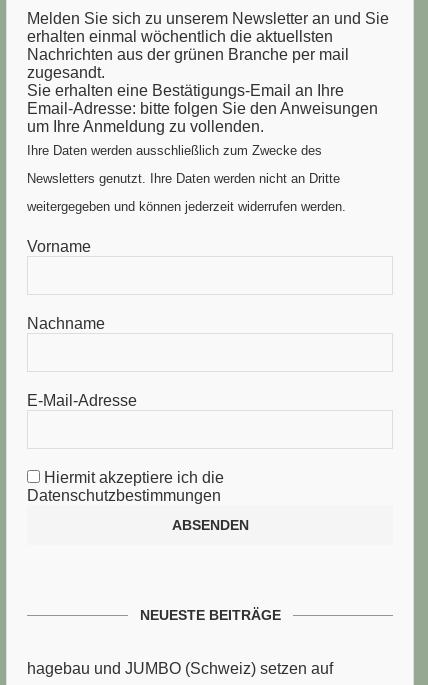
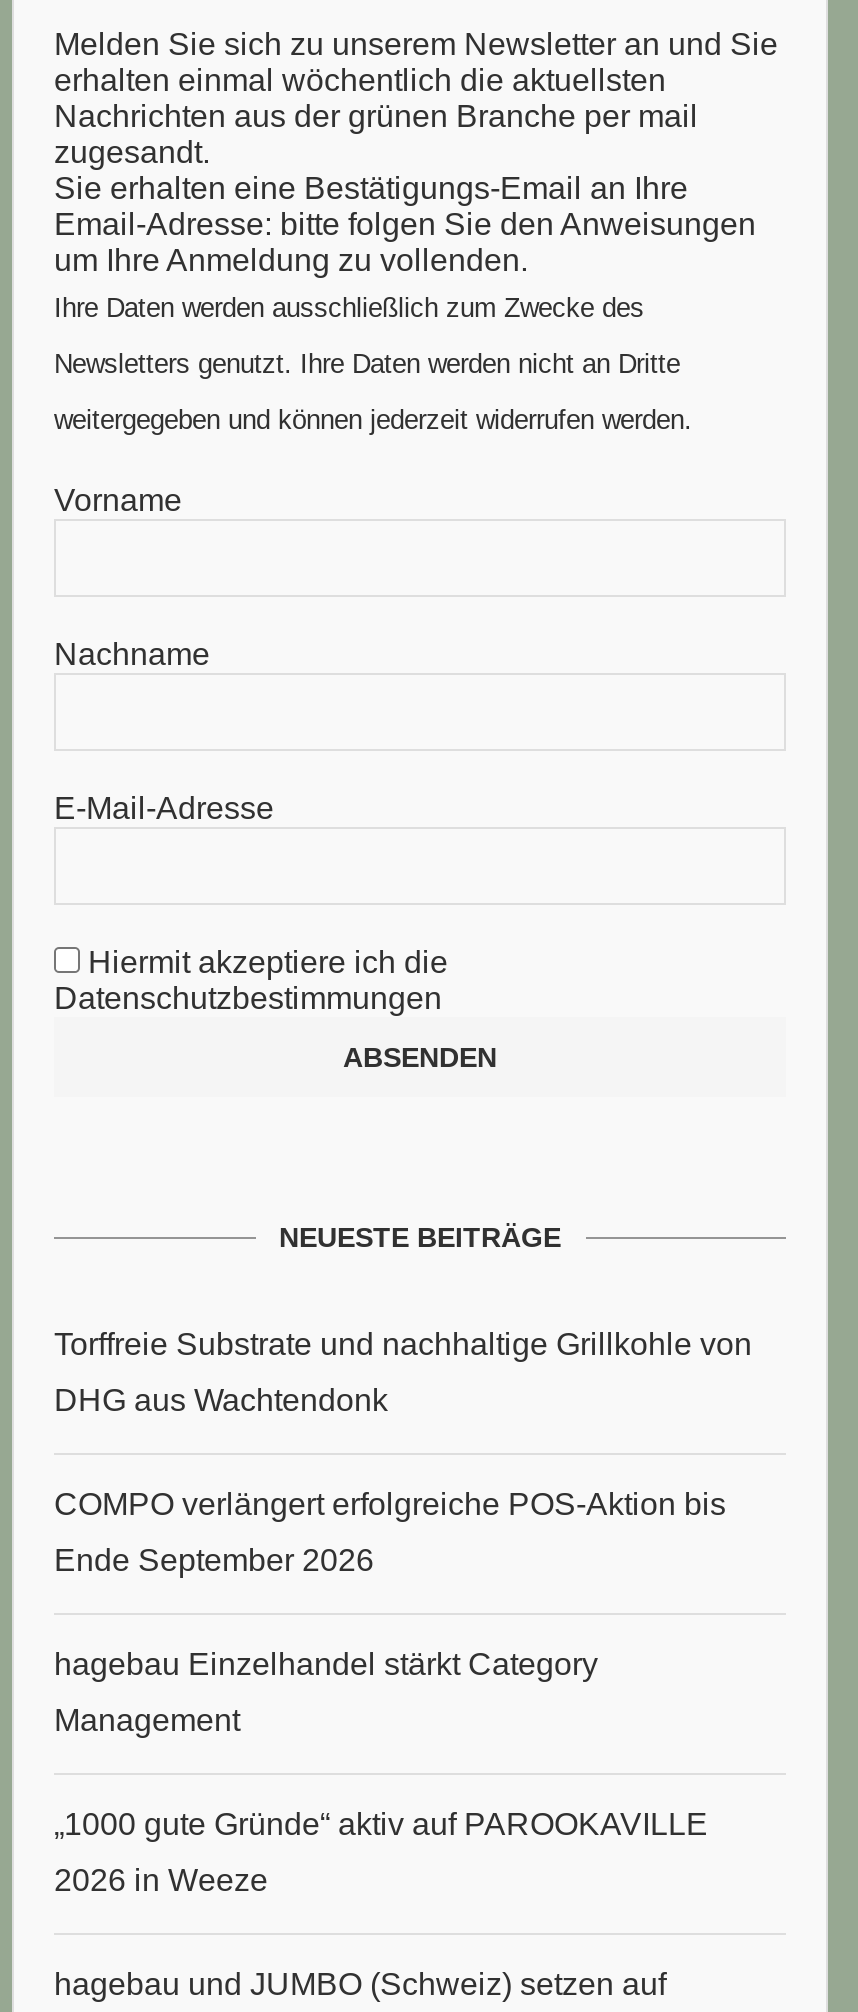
+ Torffreie Substrate und nachhaltige Grillkohle von
+ DHG aus Wachtendonk
+ COMPO verlängert erfolgreiche POS-Aktion bis
+ Ende September 2026
+ hagebau Einzelhandel stärkt Category
+ Management
+ „1000 gute Gründe“ aktiv auf PAROOKAVILLE
+ 2026 in Weeze
